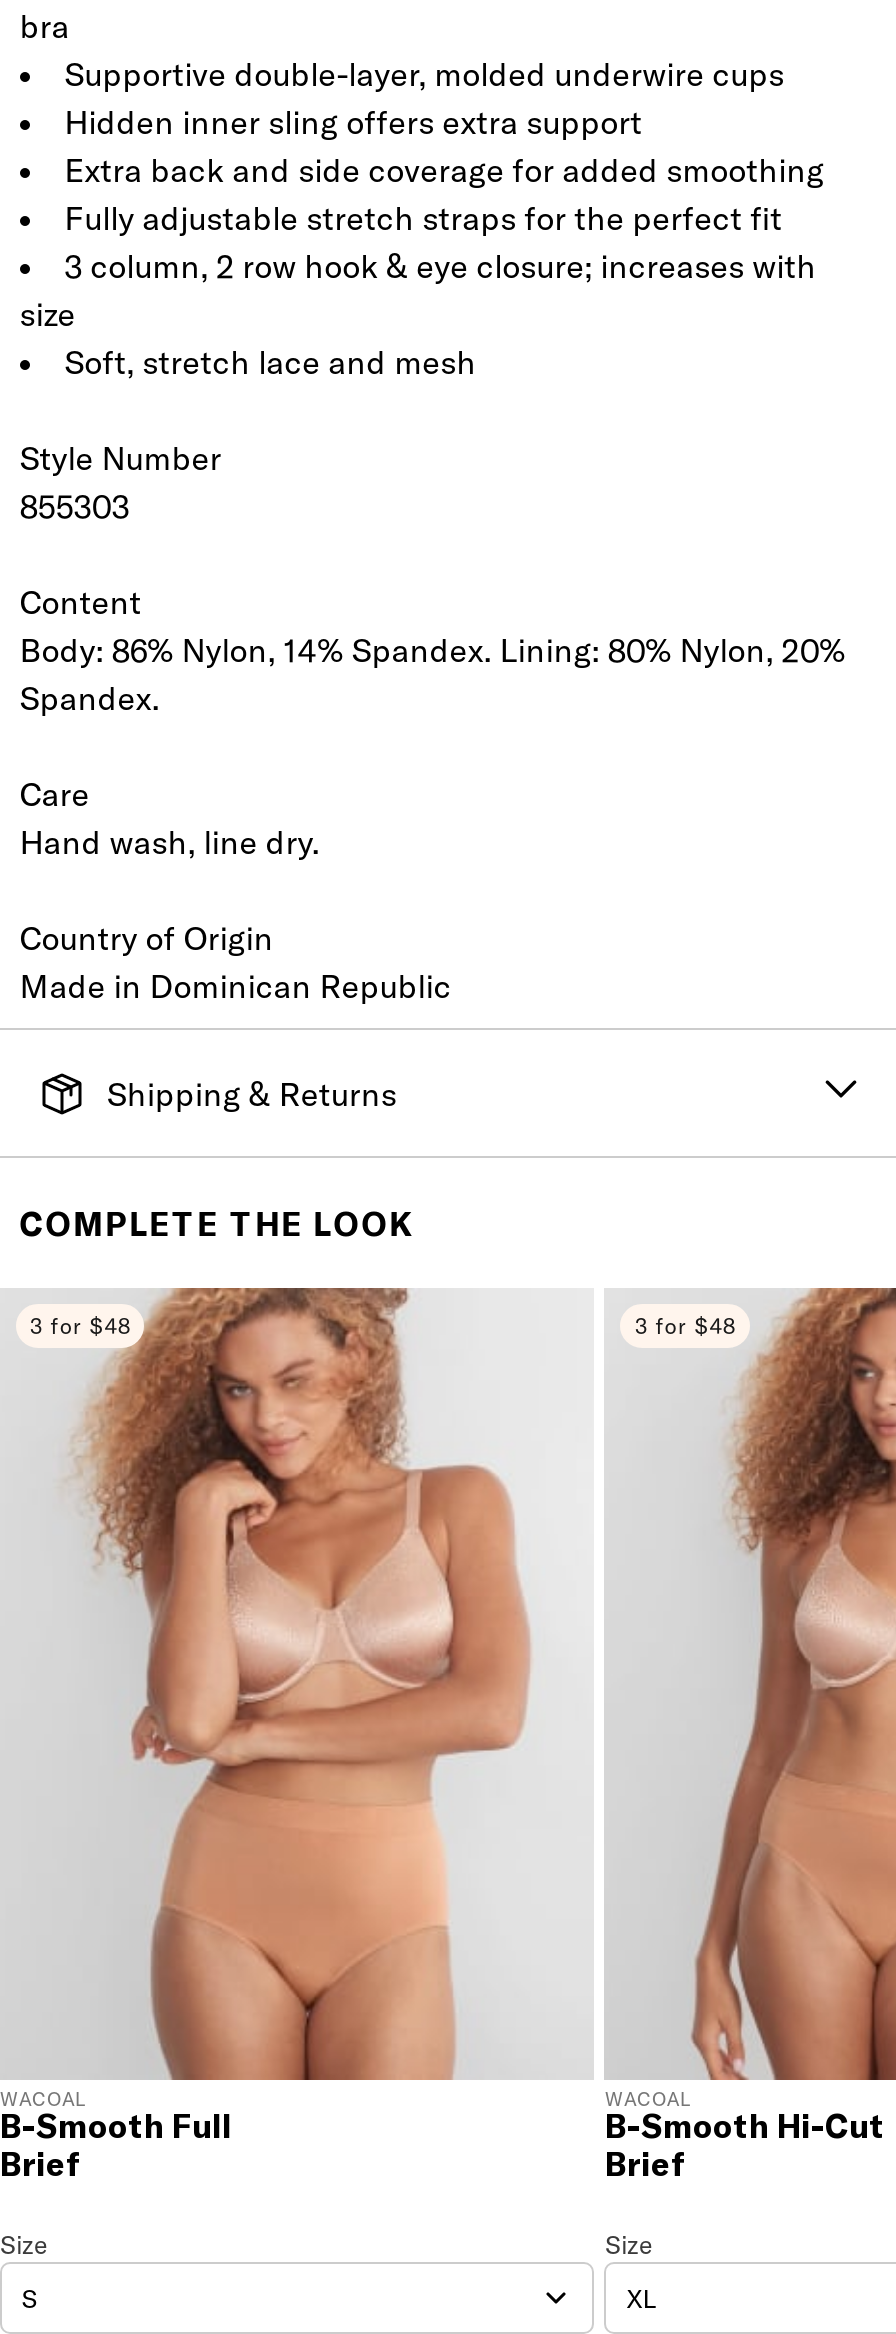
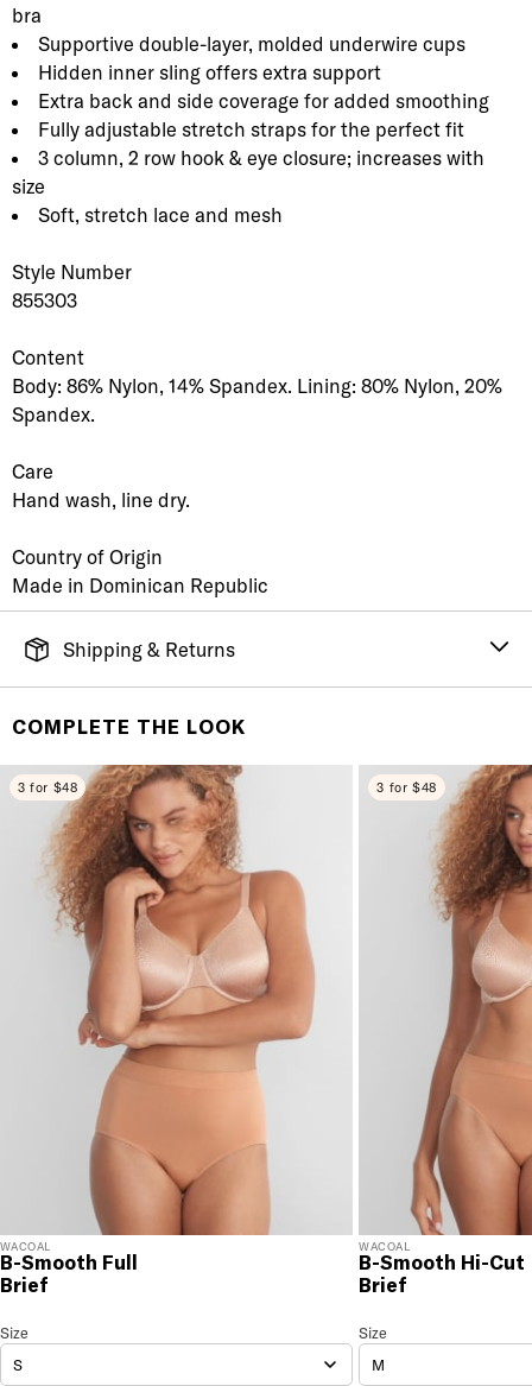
- XL
+ M
